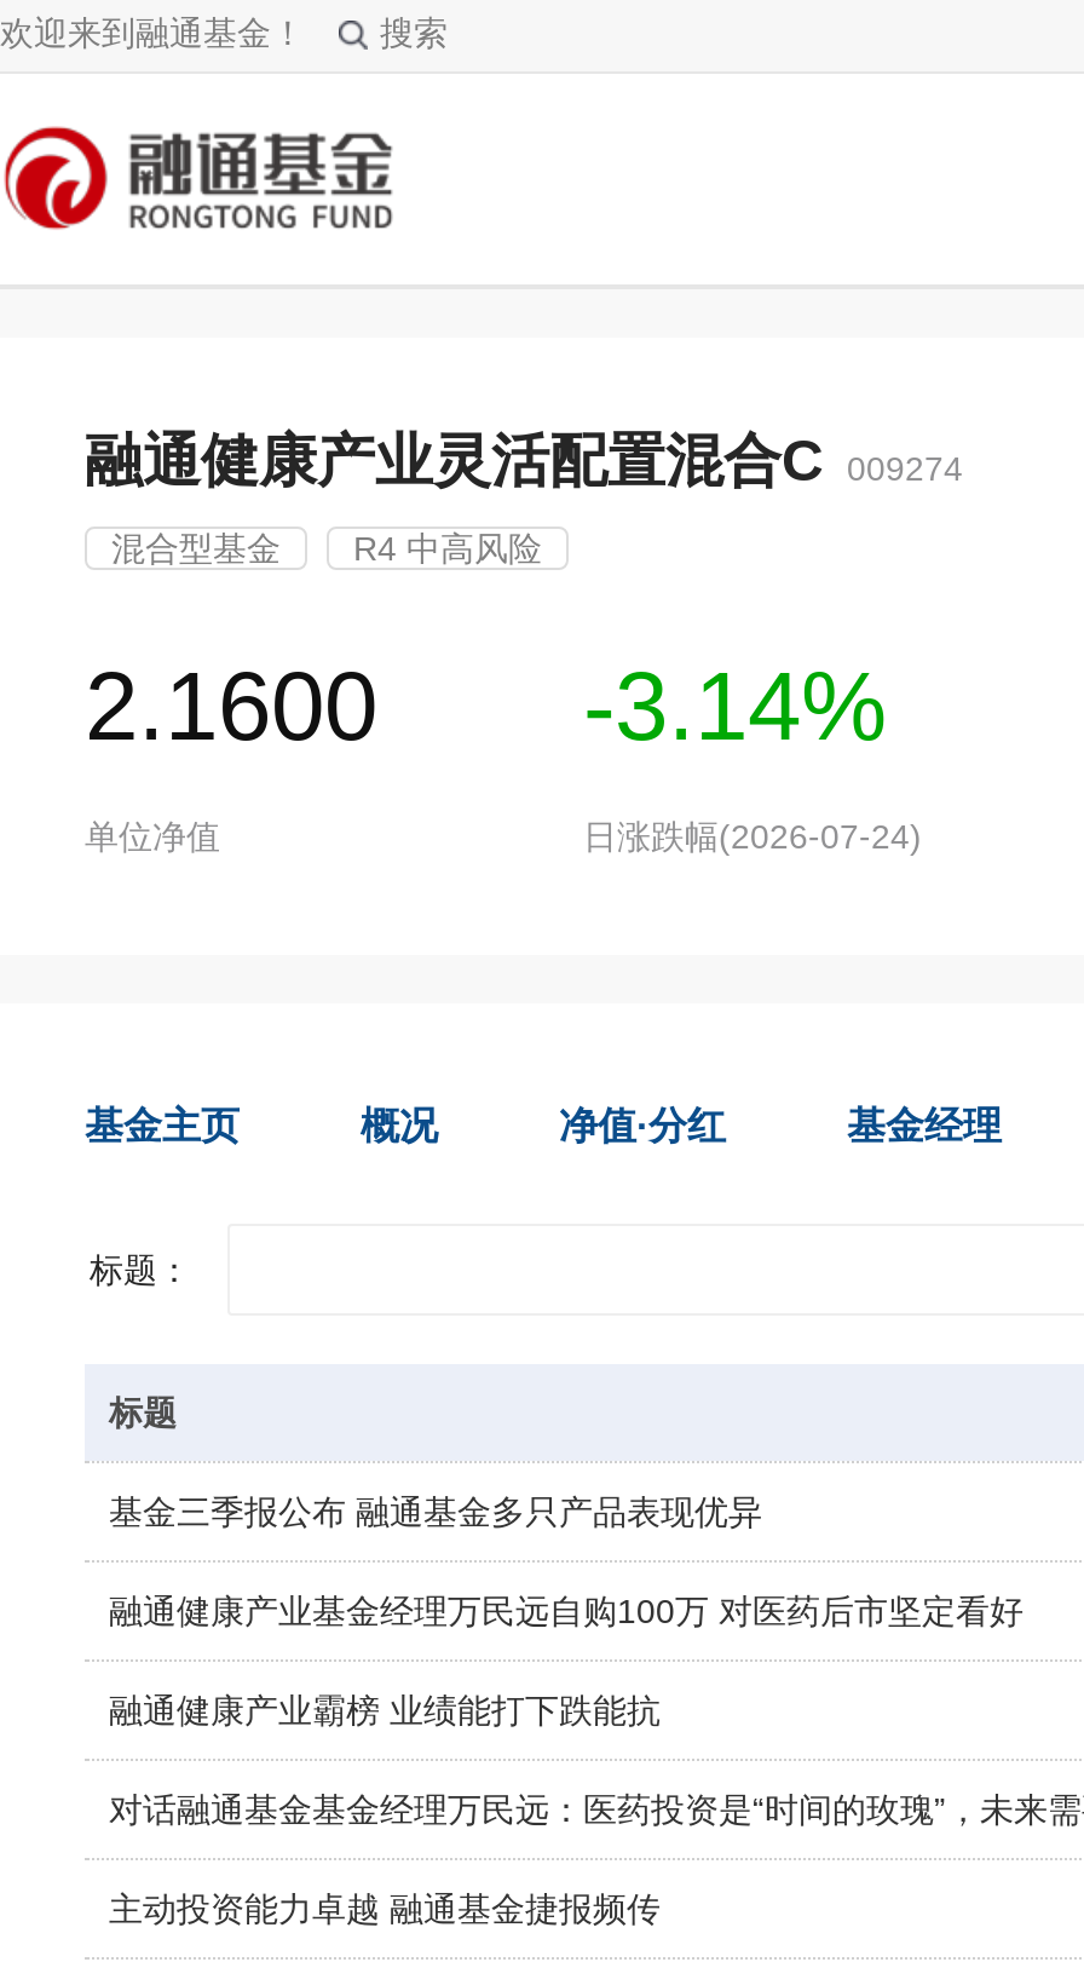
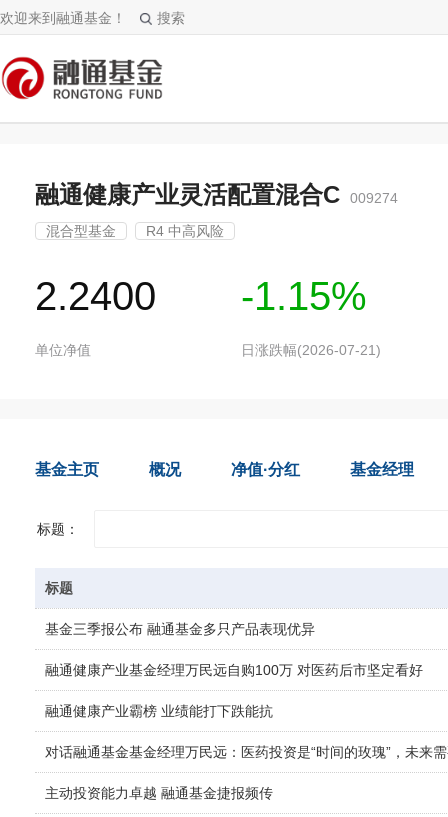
- 2.1600
+ 2.2400

- -3.14%
+ -1.15%

- 日涨跌幅(2026-07-24)
+ 日涨跌幅(2026-07-21)
